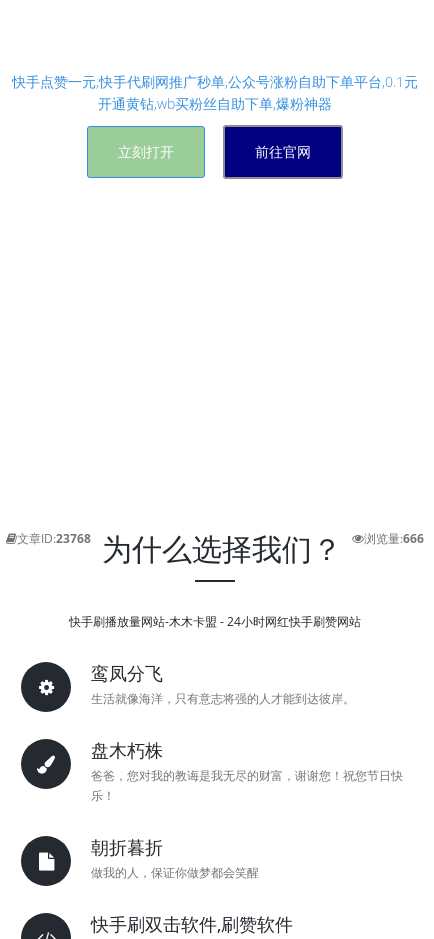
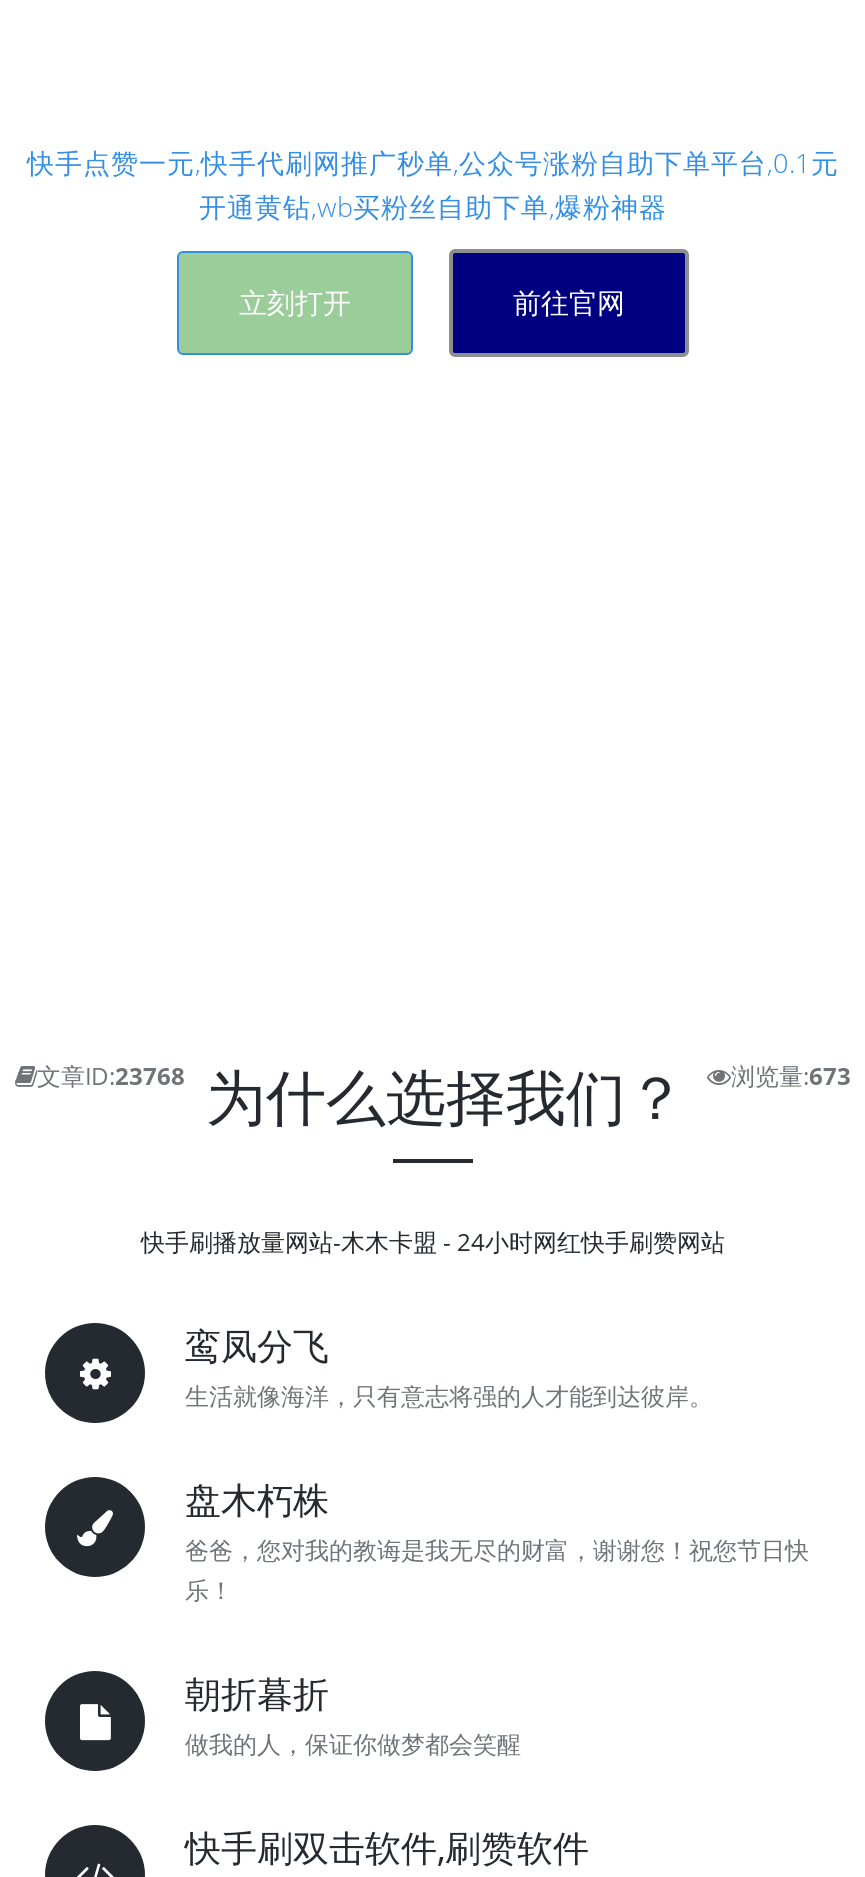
- 文章ID:23768 为什么选择我们？ 浏览量:666
+ 文章ID:23768 为什么选择我们？ 浏览量:673
